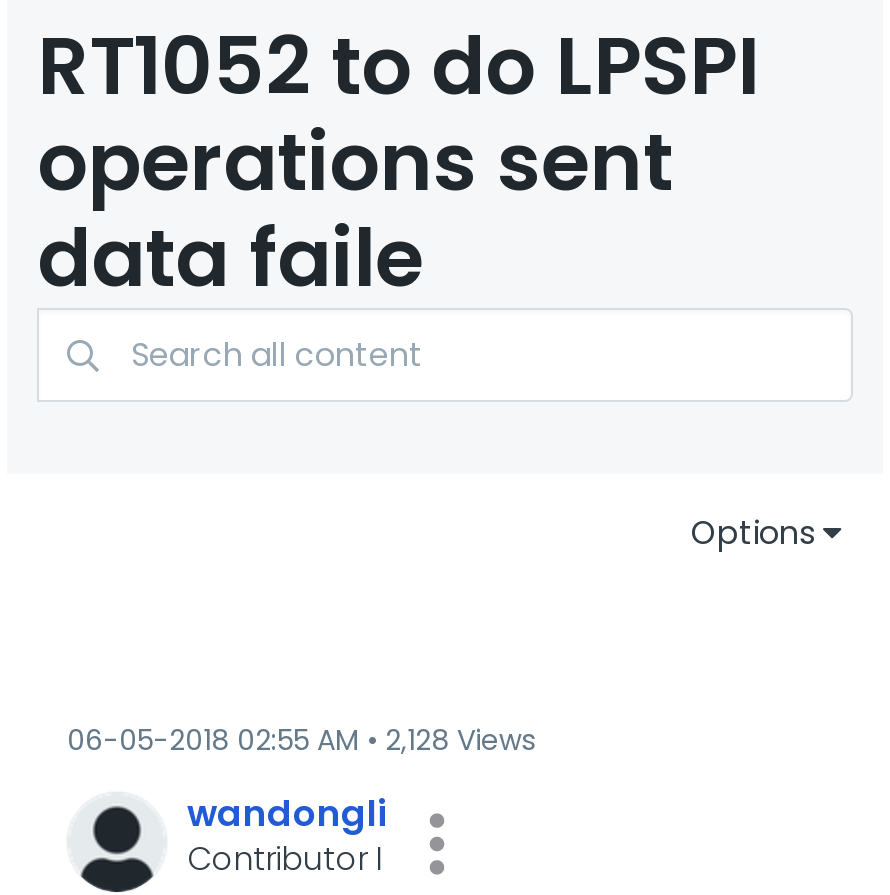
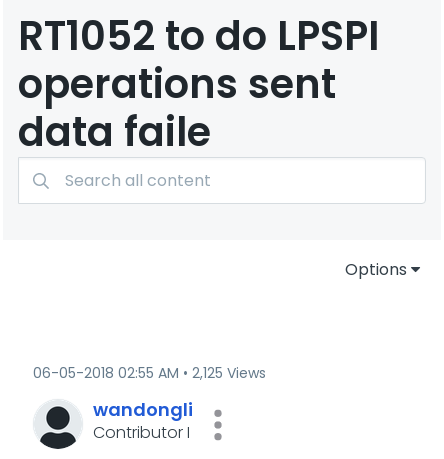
- 06-05-2018 02:55 AM 2,128 Views
+ 06-05-2018 02:55 AM 2,125 Views
